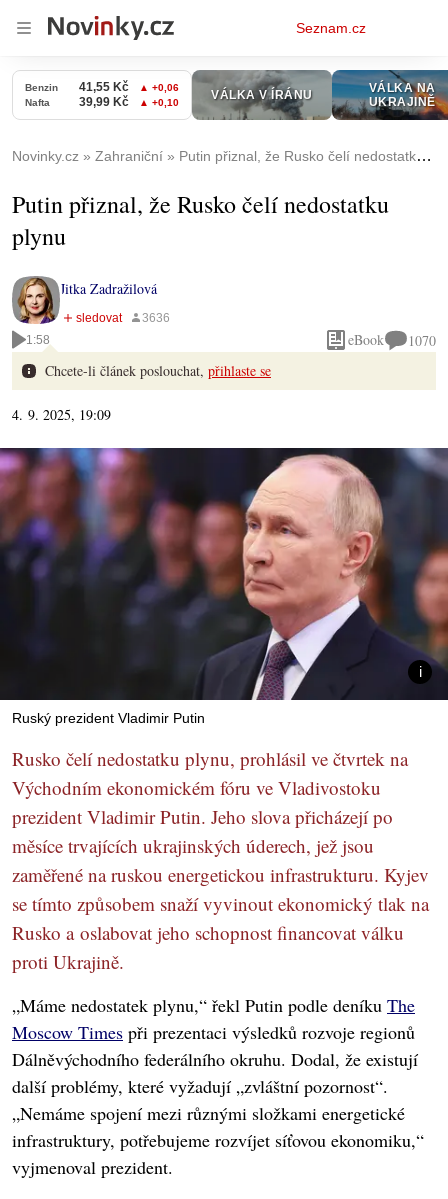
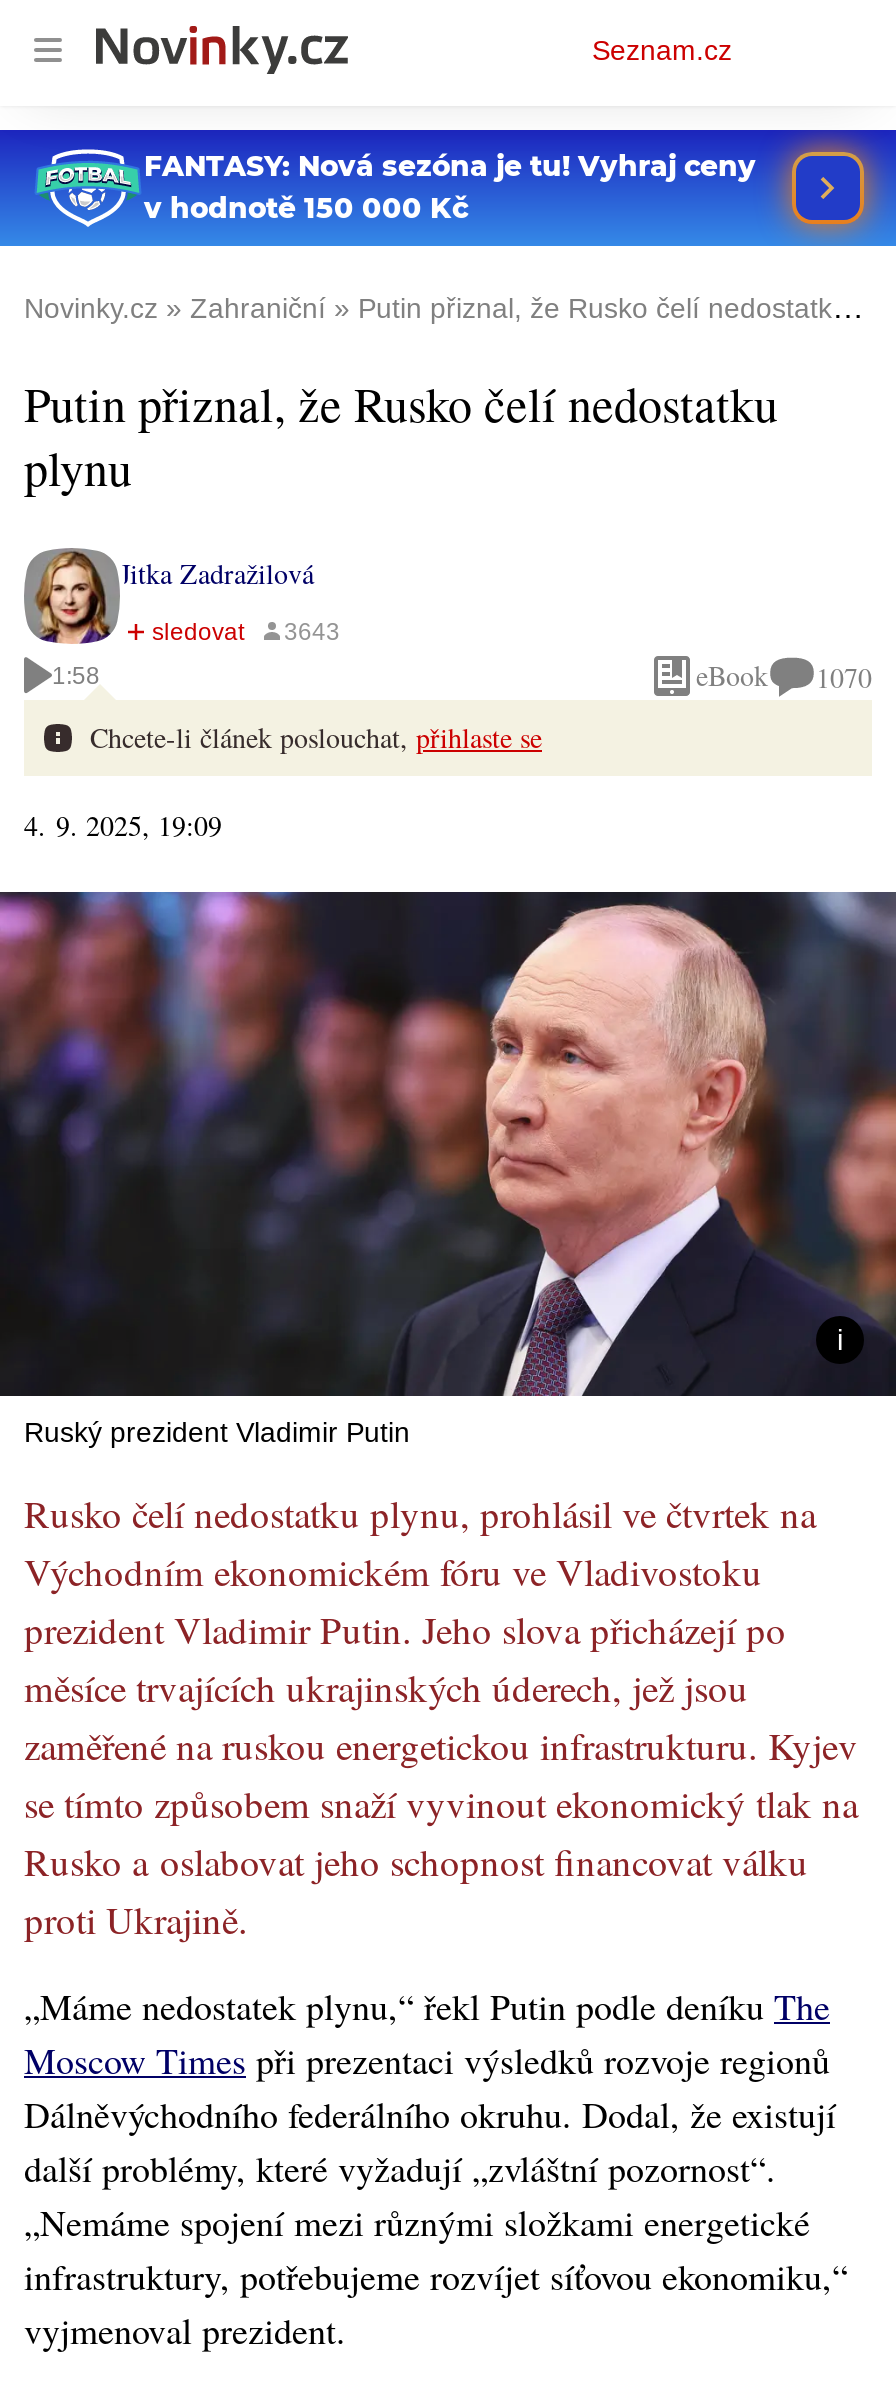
- [image]
+ [image]
